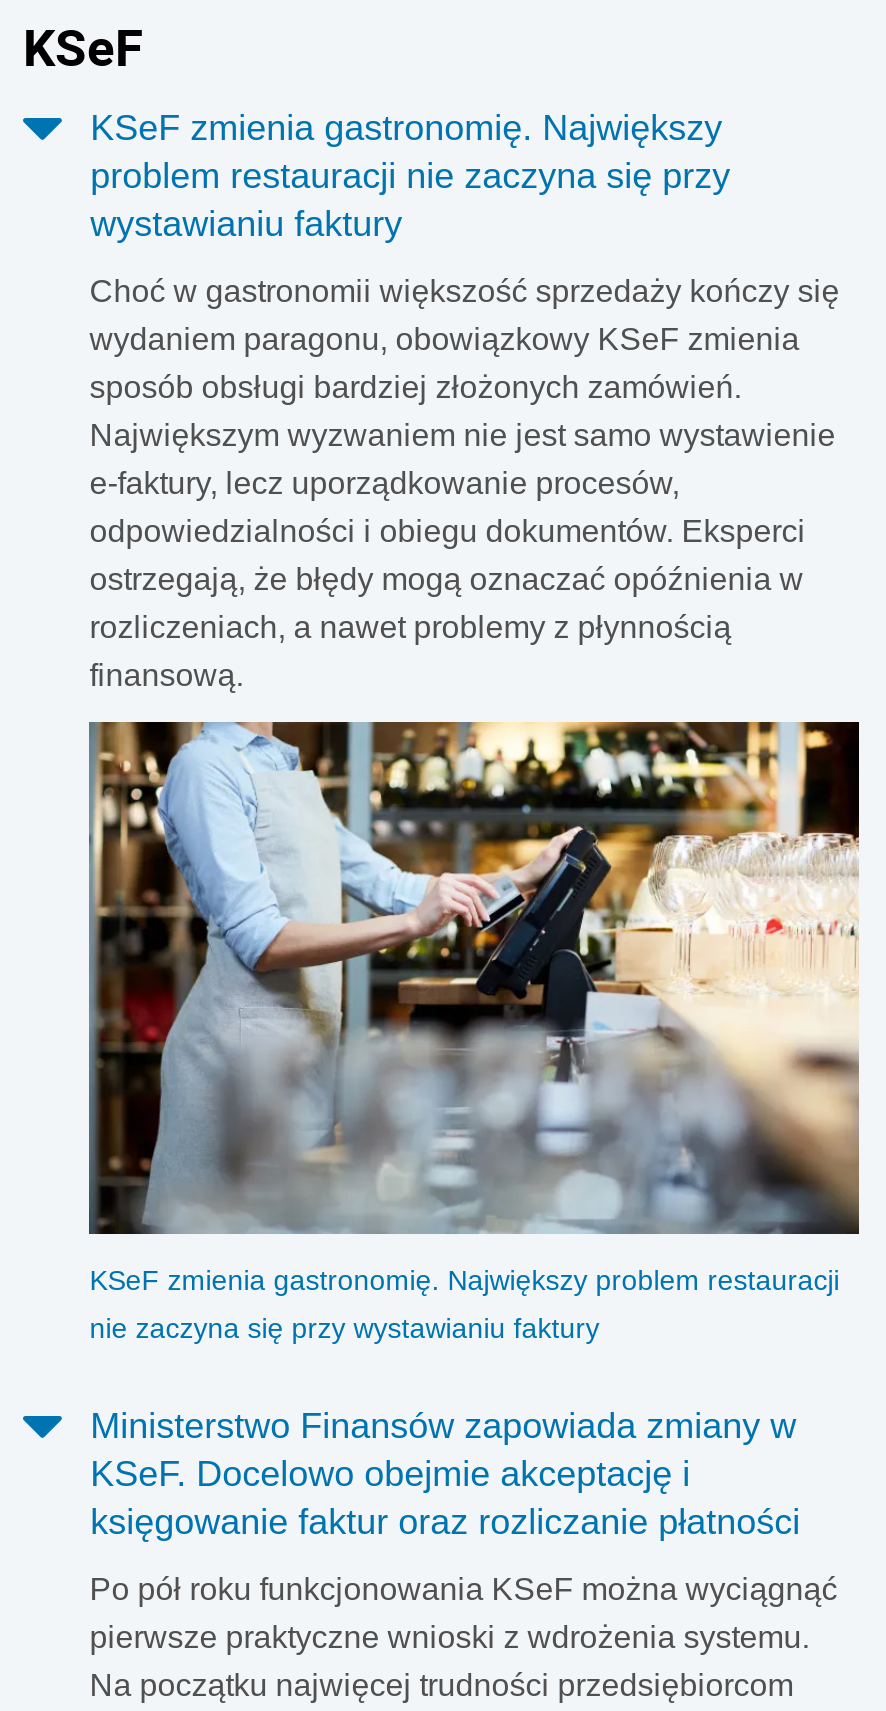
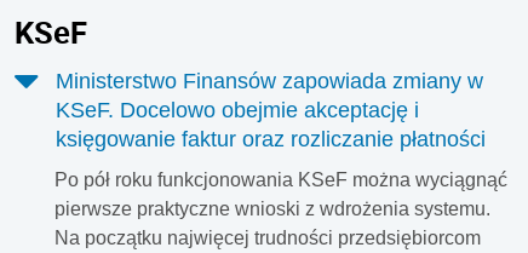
- KSeF zmienia gastronomię. Największy
- problem restauracji nie zaczyna się przy
- wystawianiu faktury
- Choć w gastronomii większość sprzedaży kończy się
- wydaniem paragonu, obowiązkowy KSeF zmienia
- sposób obsługi bardziej złożonych zamówień.
- Największym wyzwaniem nie jest samo wystawienie
- e-faktury, lecz uporządkowanie procesów,
- odpowiedzialności i obiegu dokumentów. Eksperci
- ostrzegają, że błędy mogą oznaczać opóźnienia w
- rozliczeniach, a nawet problemy z płynnością
- finansową.

- [image]
- KSeF zmienia gastronomię. Największy problem restauracji
- nie zaczyna się przy wystawianiu faktury
